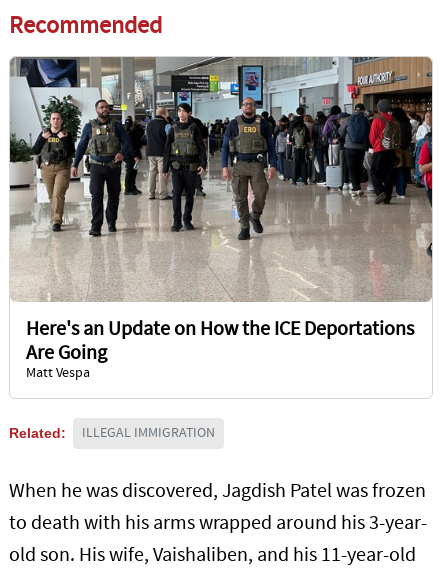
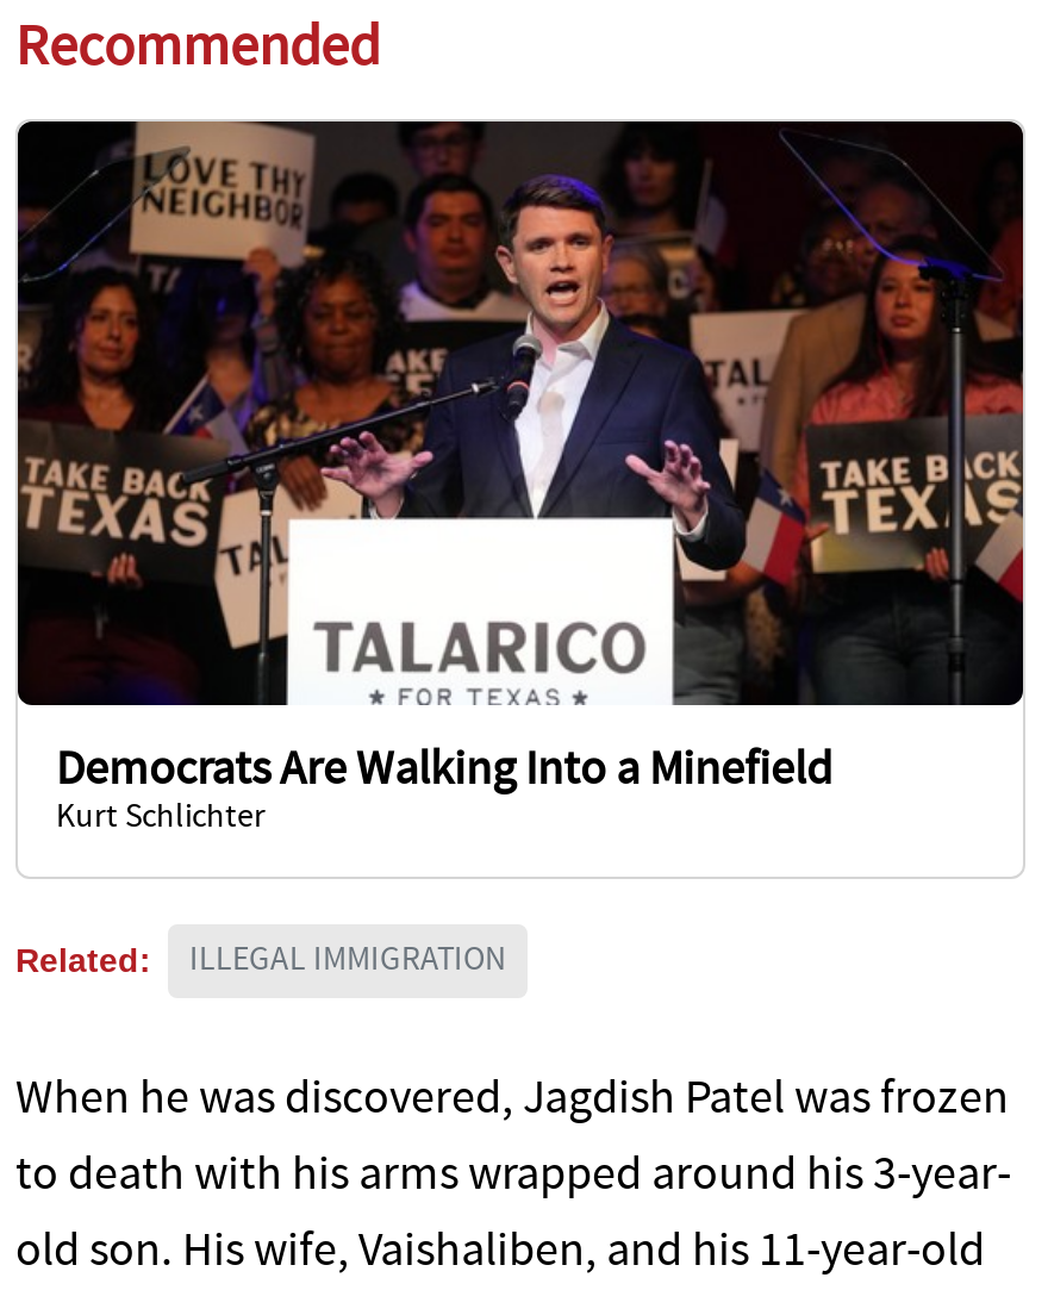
- [image]
- Here's an Update on How the ICE Deportations
- Are Going
- Matt Vespa
+ [image]
+ Democrats Are Walking Into a Minefield
+ Kurt Schlichter
